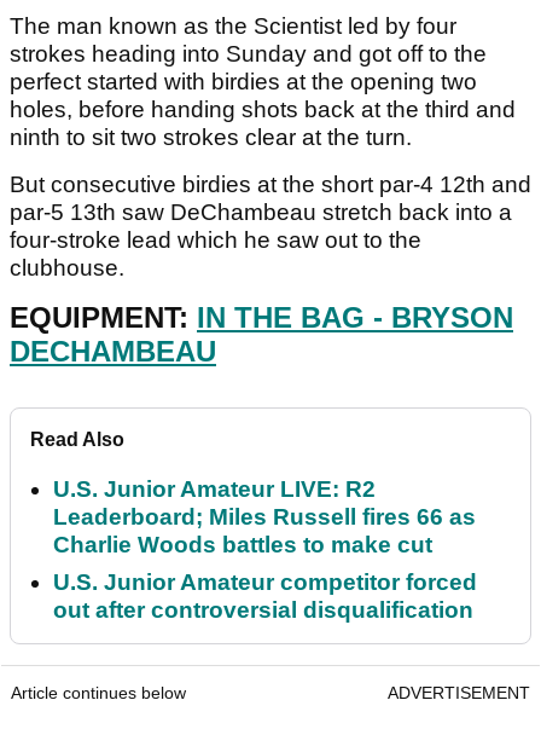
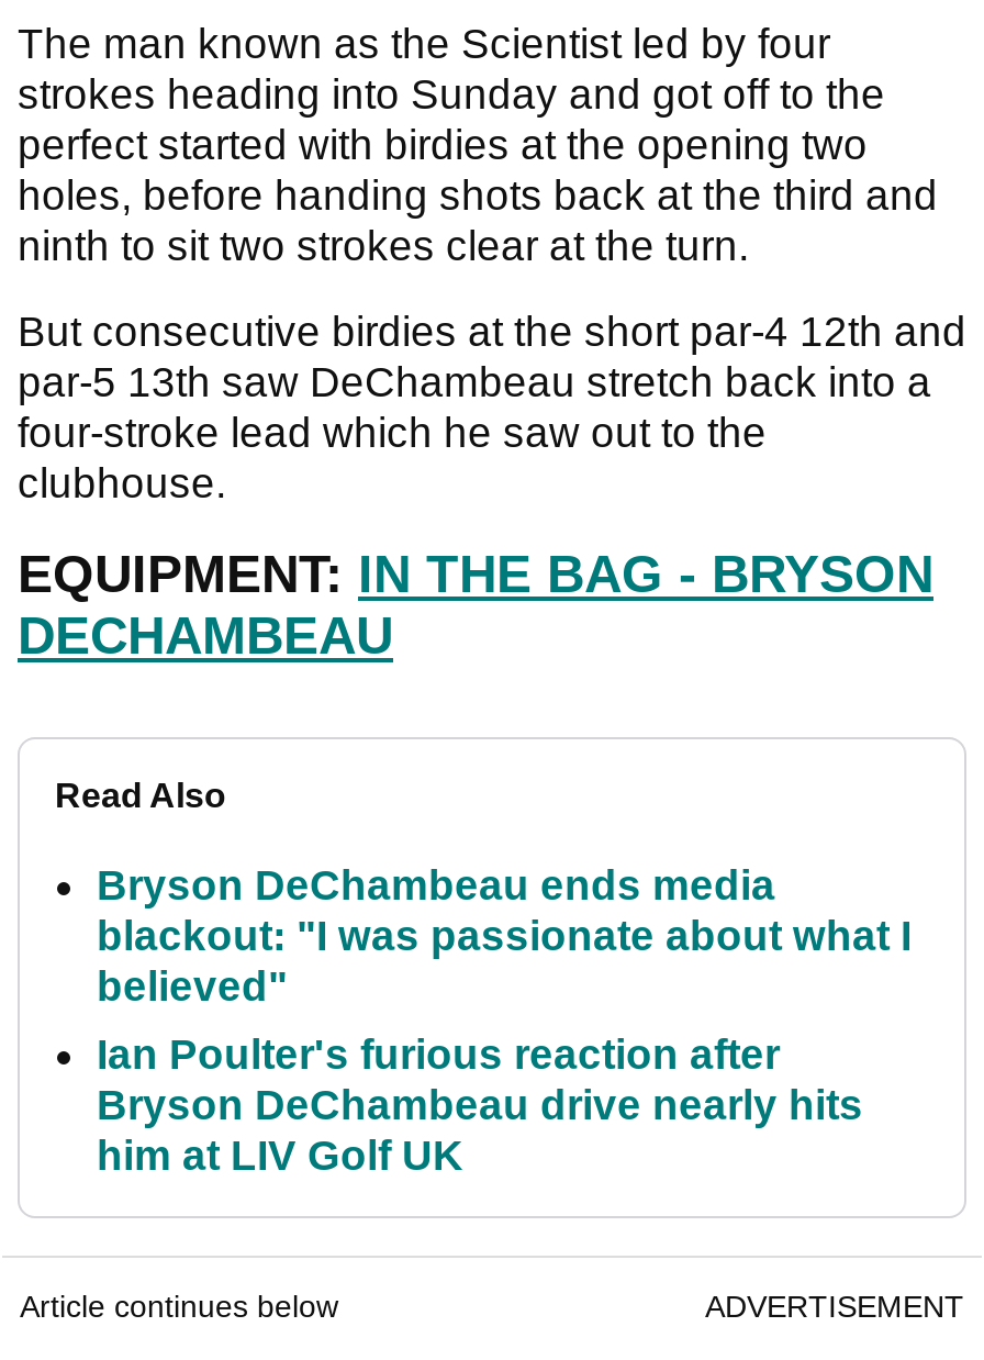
- U.S. Junior Amateur LIVE: R2
- Leaderboard; Miles Russell fires 66 as
- Charlie Woods battles to make cut
+ Bryson DeChambeau ends media
+ blackout: "I was passionate about what I
+ believed"

- U.S. Junior Amateur competitor forced
- out after controversial disqualification
+ Ian Poulter's furious reaction after
+ Bryson DeChambeau drive nearly hits
+ him at LIV Golf UK
